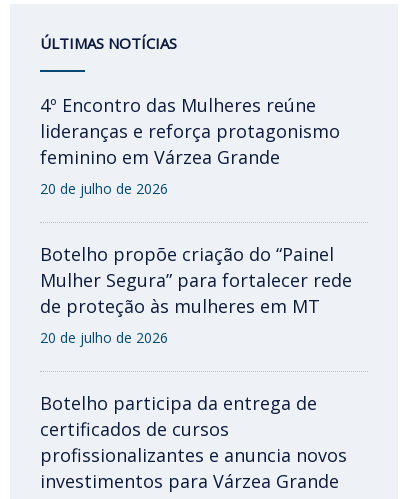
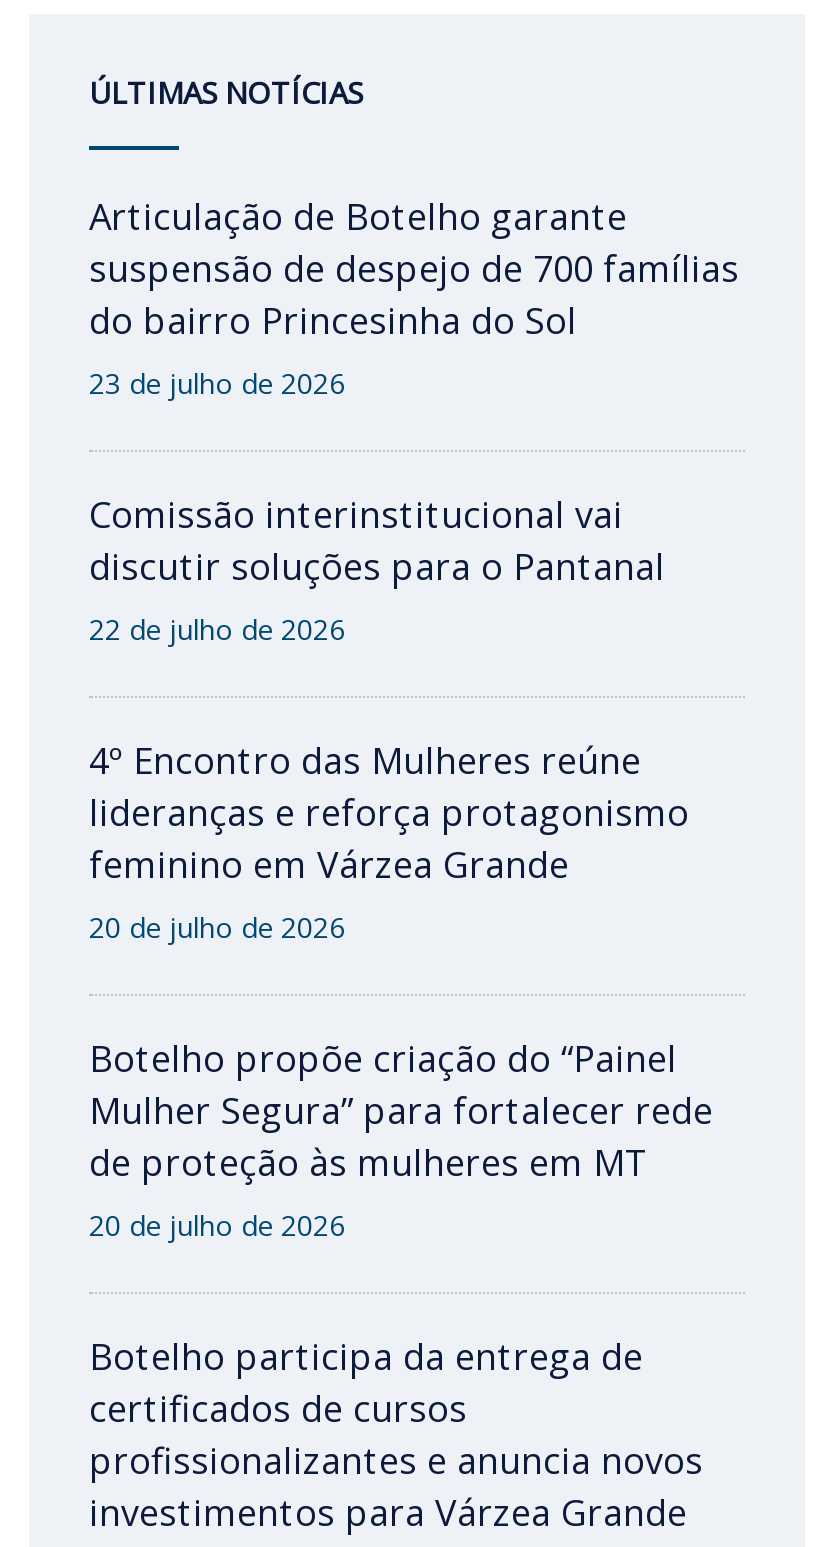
+ Articulação de Botelho garante
+ suspensão de despejo de 700 famílias
+ do bairro Princesinha do Sol
+ 23 de julho de 2026
+ Comissão interinstitucional vai
+ discutir soluções para o Pantanal
+ 22 de julho de 2026
